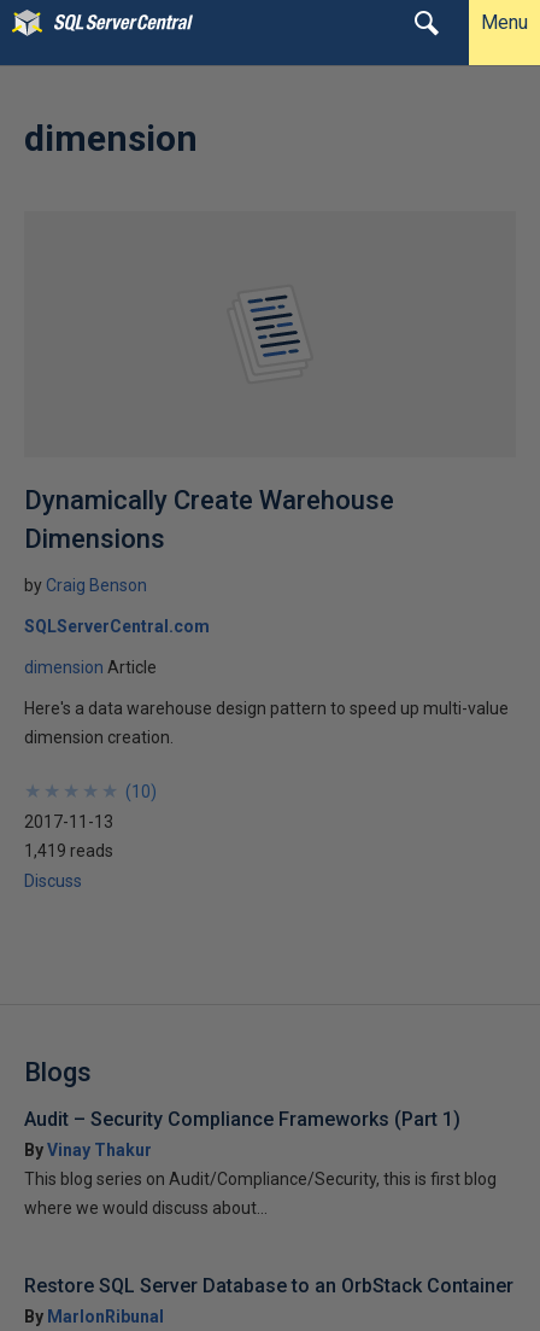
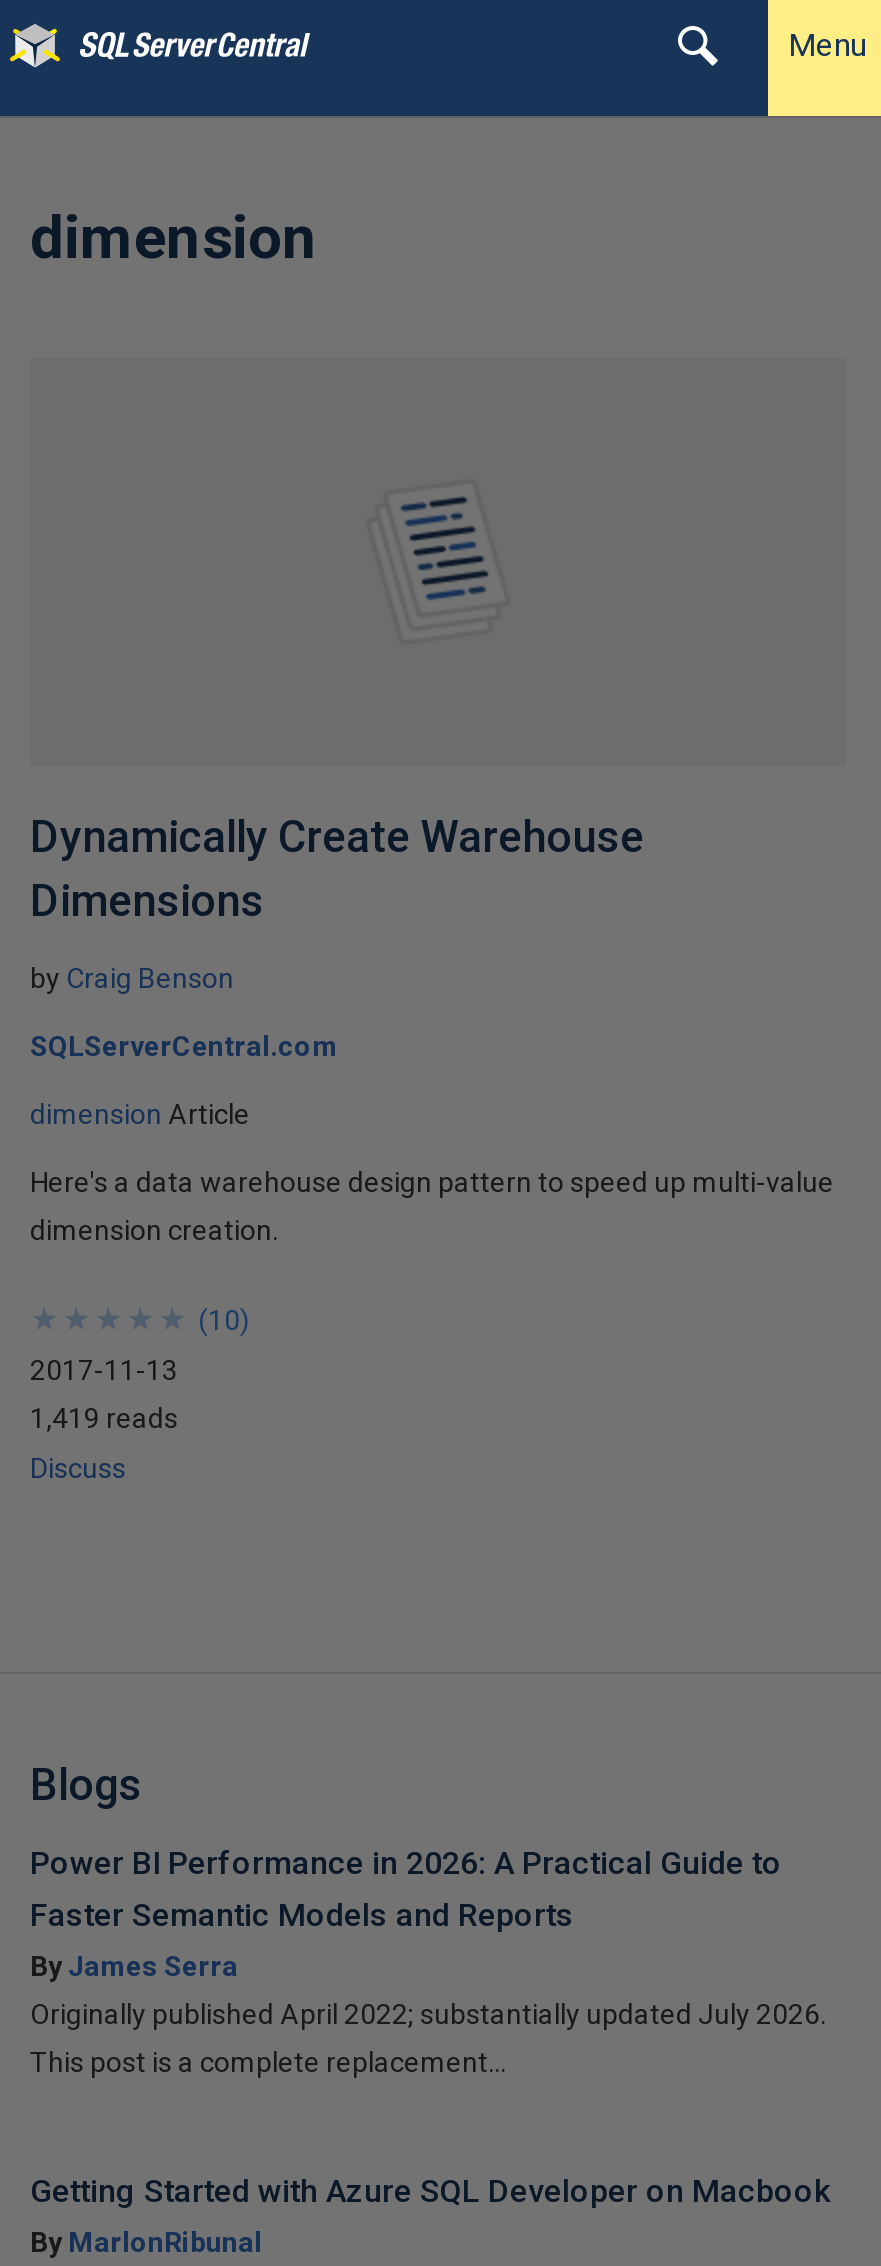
- Audit – Security Compliance Frameworks (Part 1)
- By Vinay Thakur
+ Power BI Performance in 2026: A Practical Guide to
+ Faster Semantic Models and Reports
+ By James Serra

- This blog series on Audit/Compliance/Security, this is first blog
+ Originally published April 2022; substantially updated July 2026.

- where we would discuss about...
+ This post is a complete replacement...

- Restore SQL Server Database to an OrbStack Container
+ Getting Started with Azure SQL Developer on Macbook
